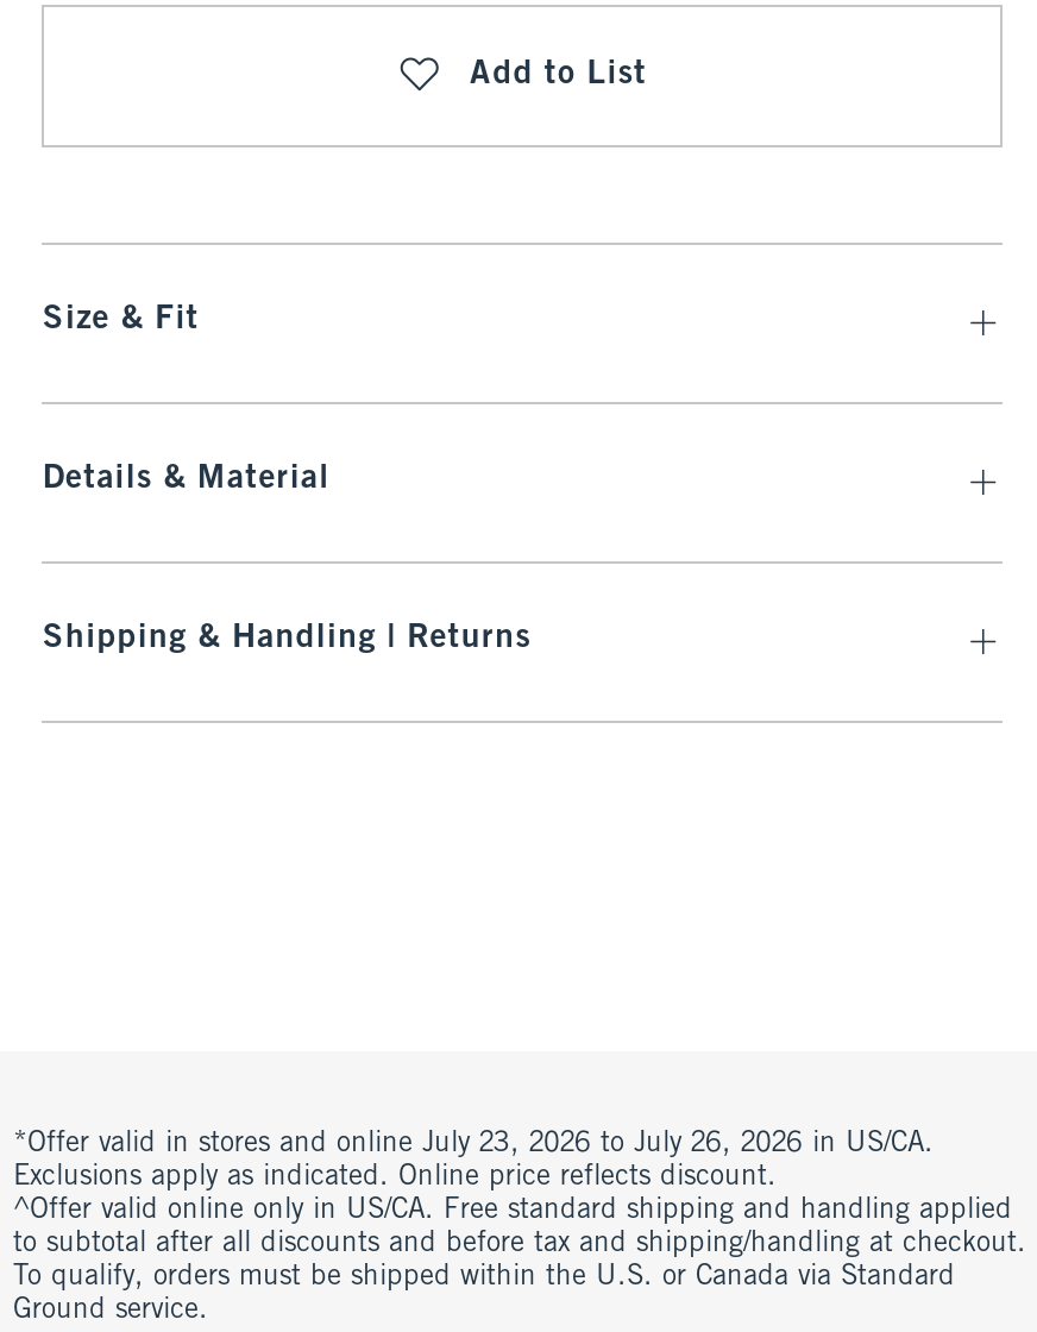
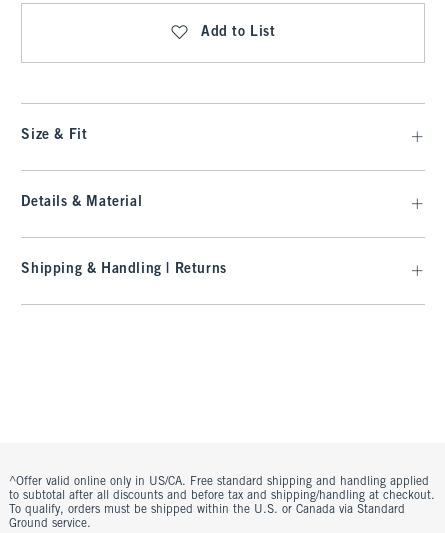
- *Offer valid in stores and online July 23, 2026 to July 26, 2026 in US/CA.
- Exclusions apply as indicated. Online price reflects discount.
